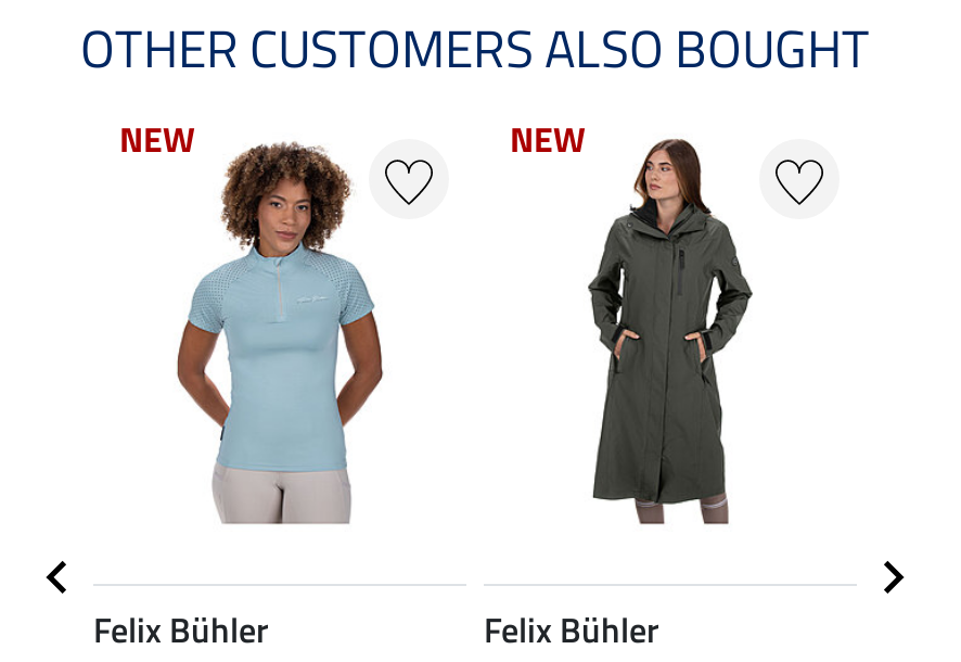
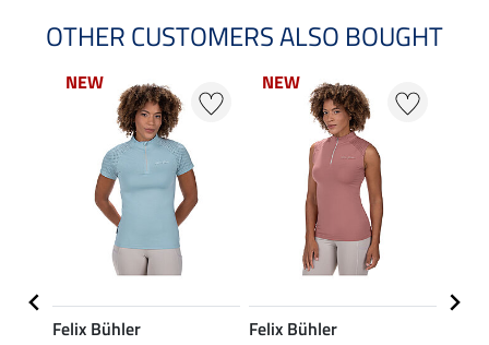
- [image]
+ [image]
